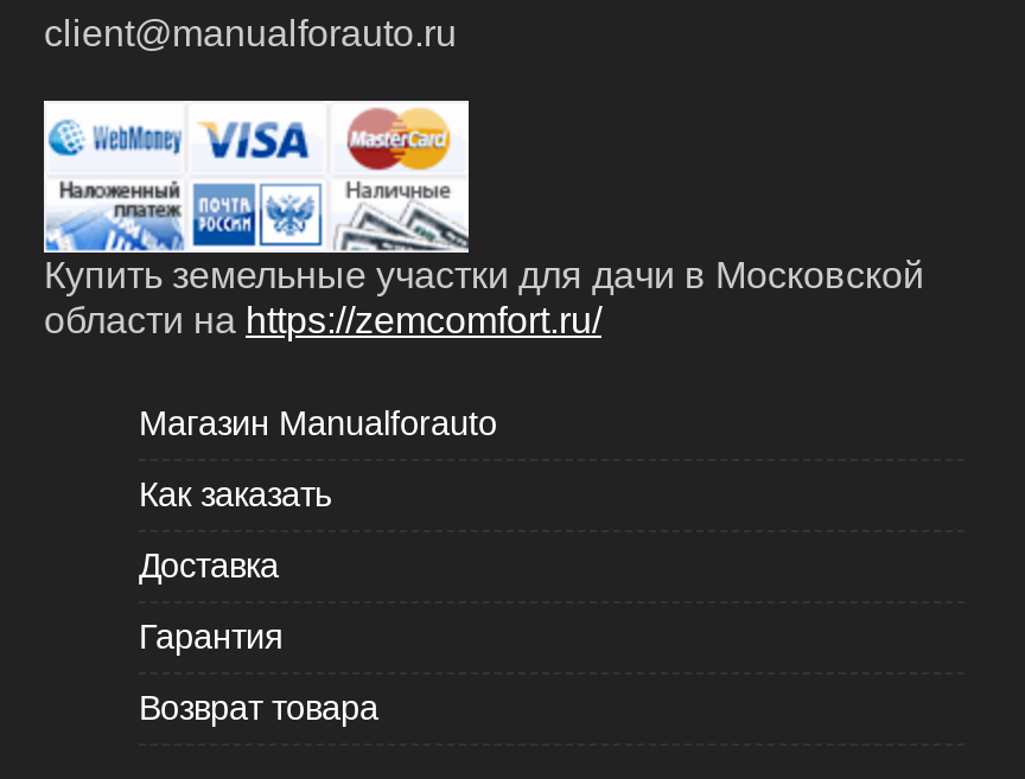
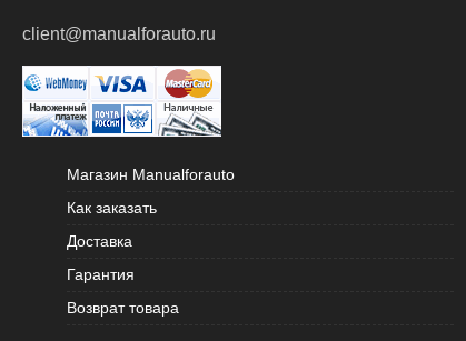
- Купить земельные участки для дачи в Московской
- области на https://zemcomfort.ru/
